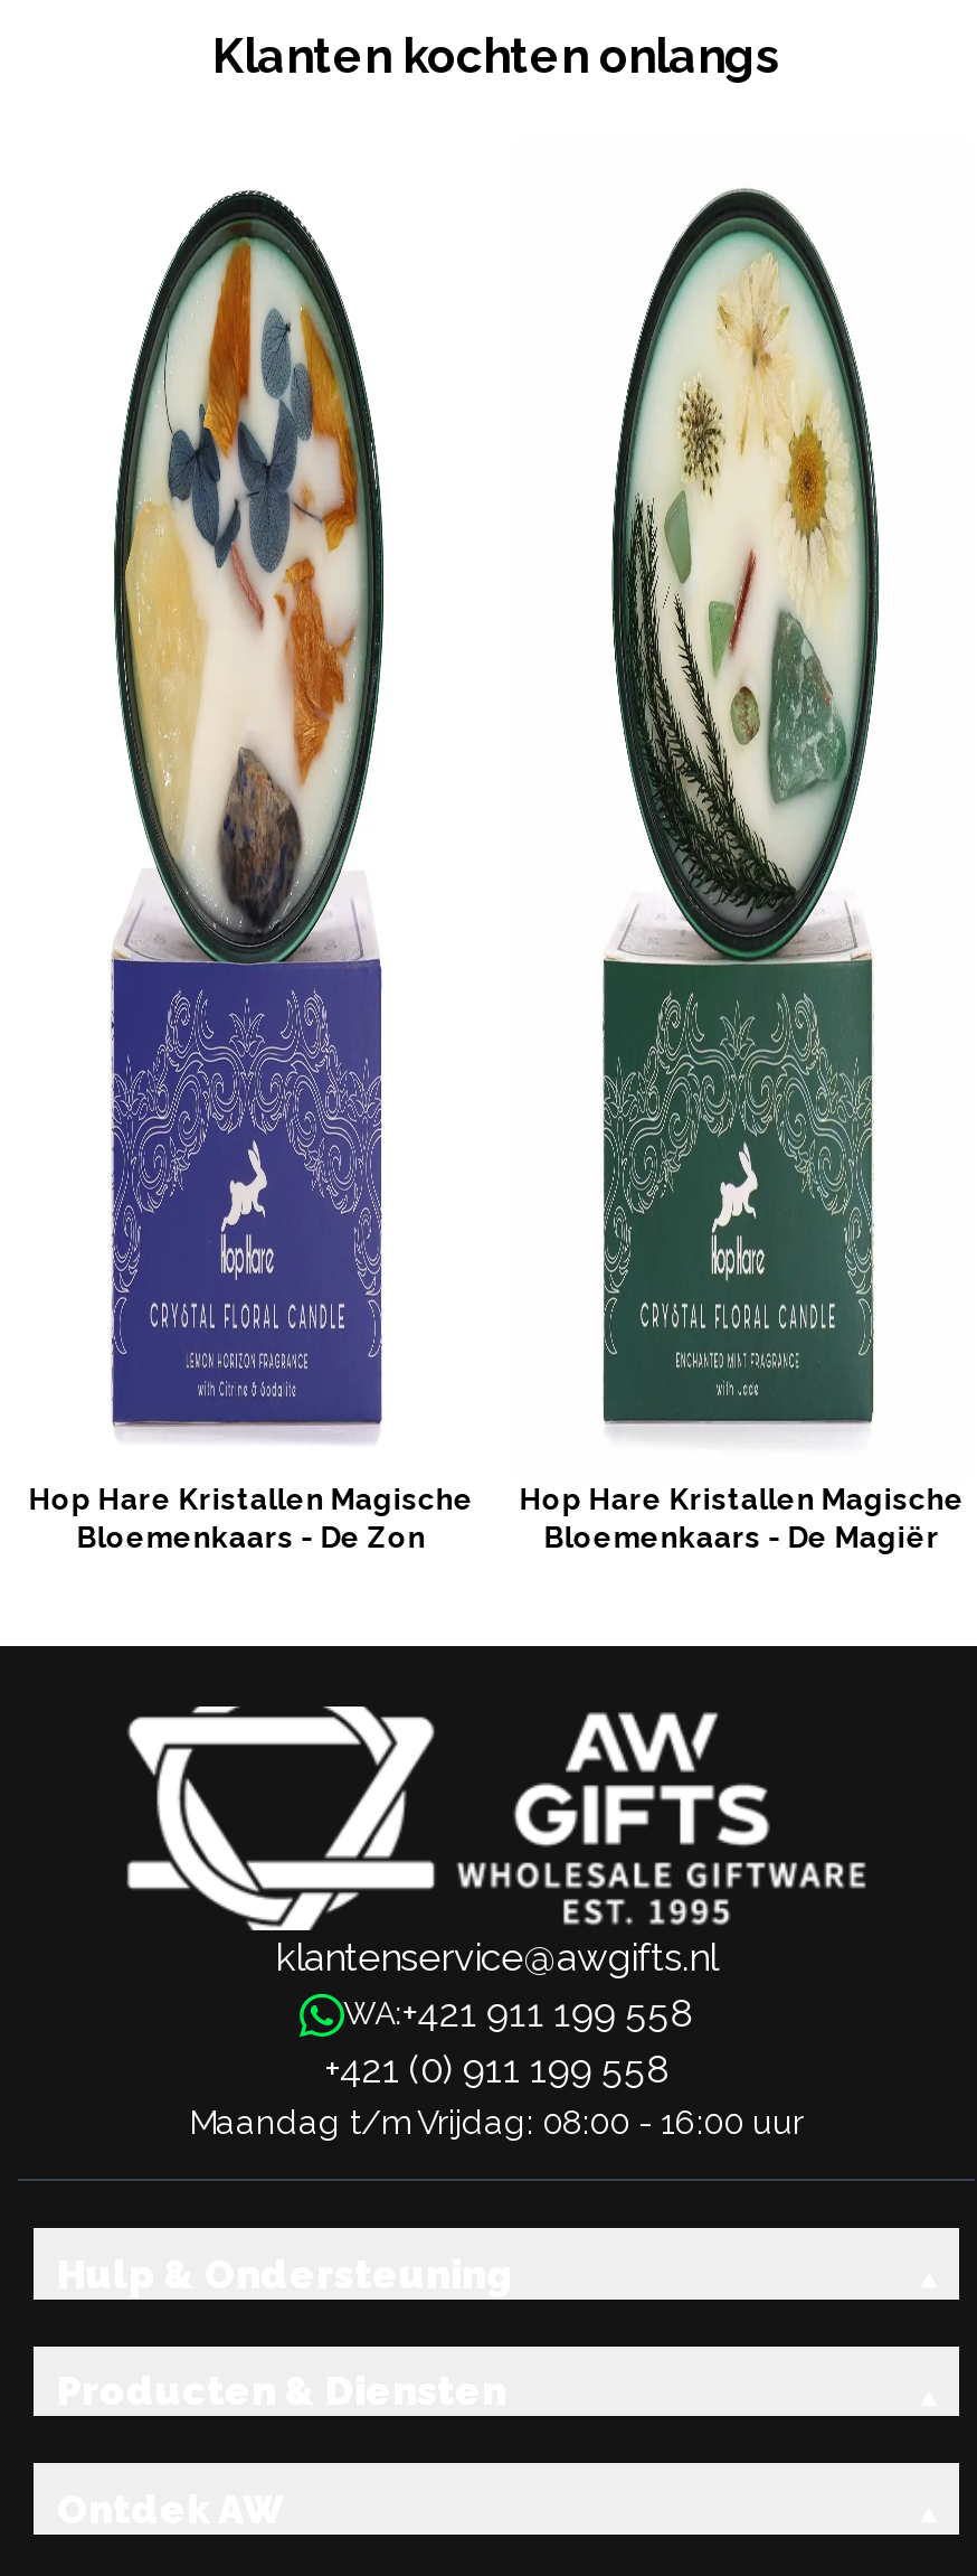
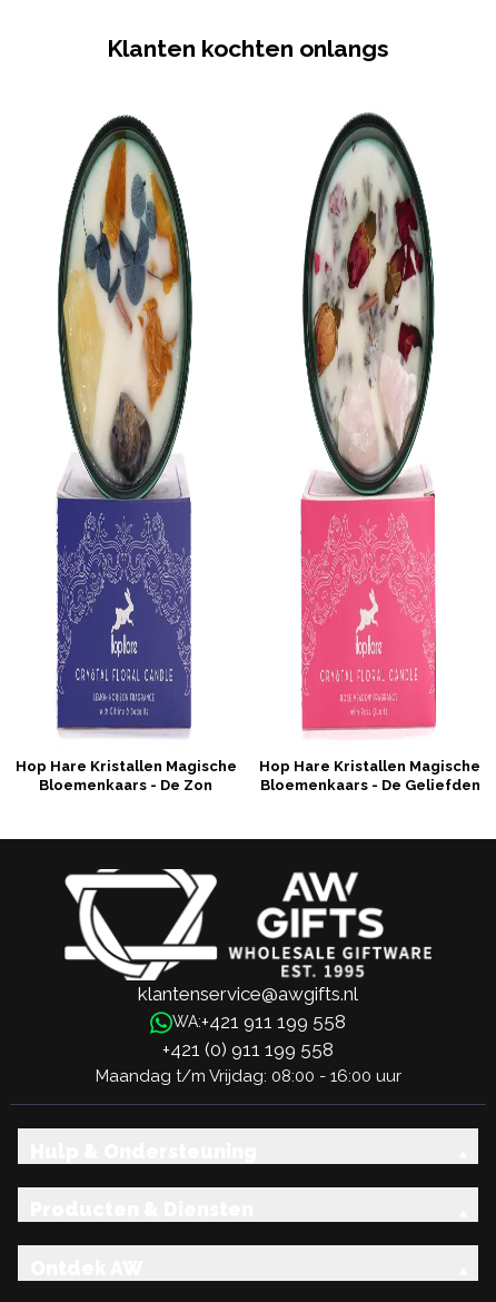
- [image]
- Bloemenkaars - De Magiër
+ [image]
+ Bloemenkaars - De Geliefden
